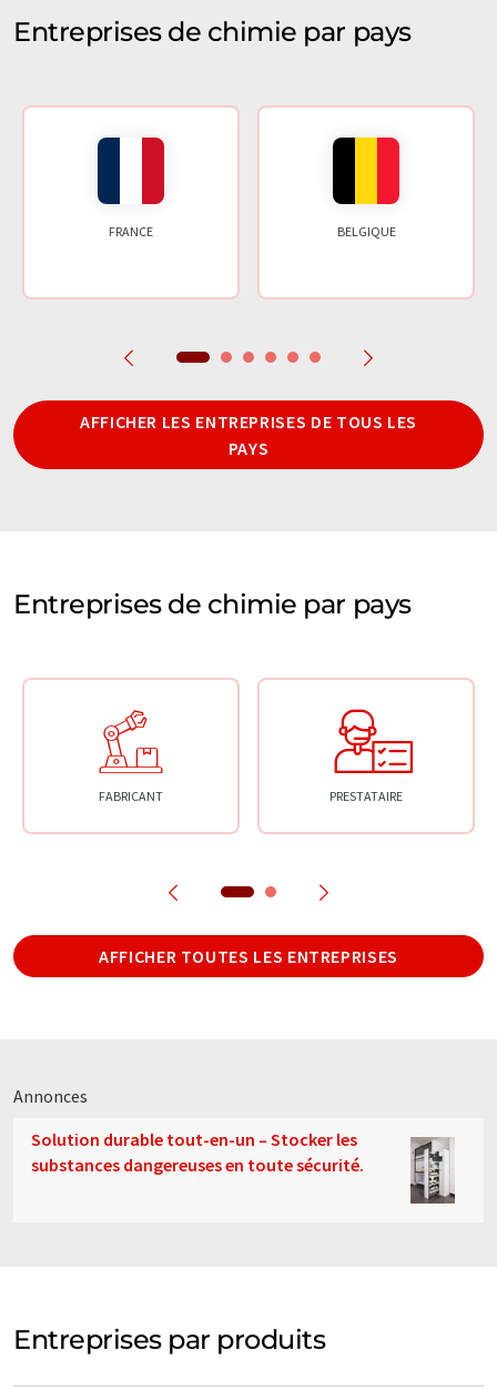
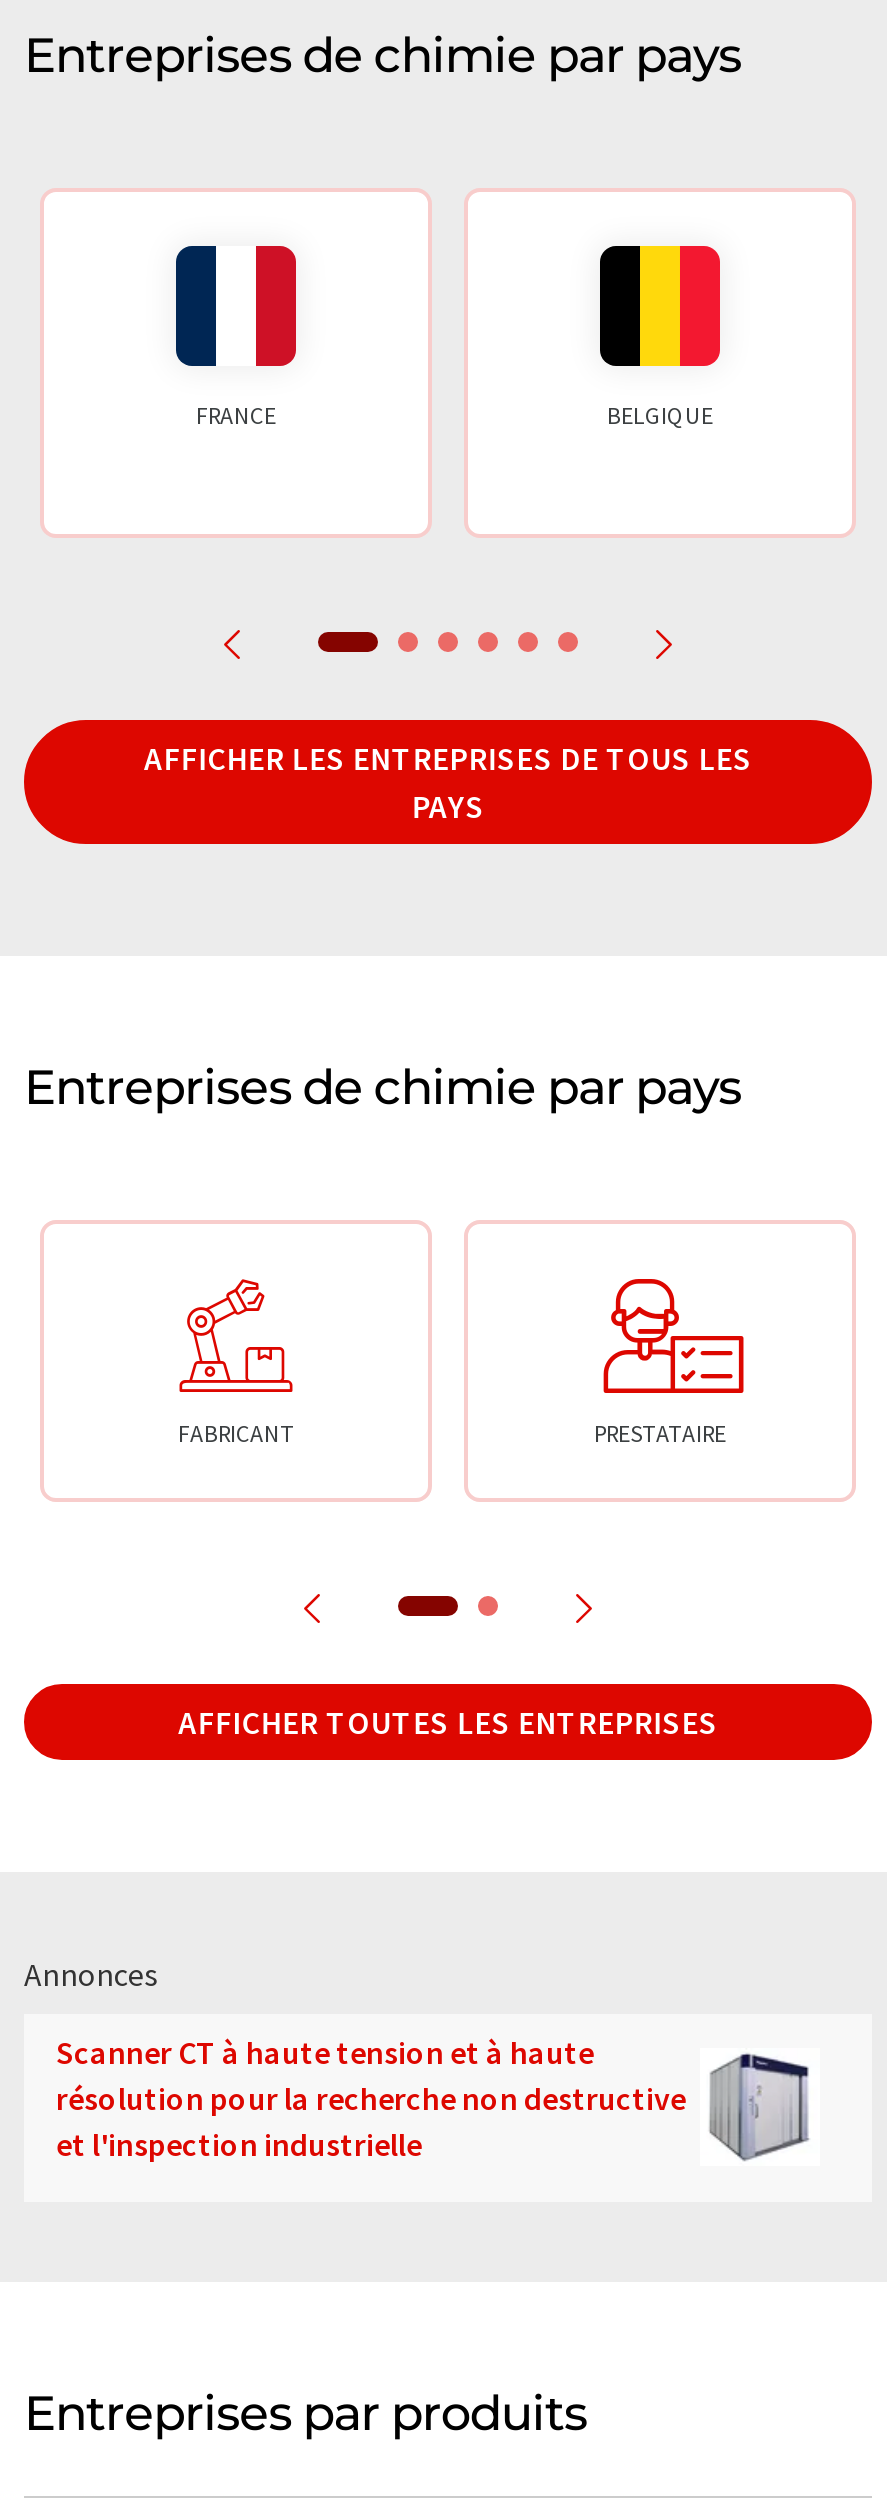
- [image]
- Solution durable tout-en-un – Stocker les
- substances dangereuses en toute sécurité.
+ [image]
+ Scanner CT à haute tension et à haute
+ résolution pour la recherche non destructive
+ et l'inspection industrielle
